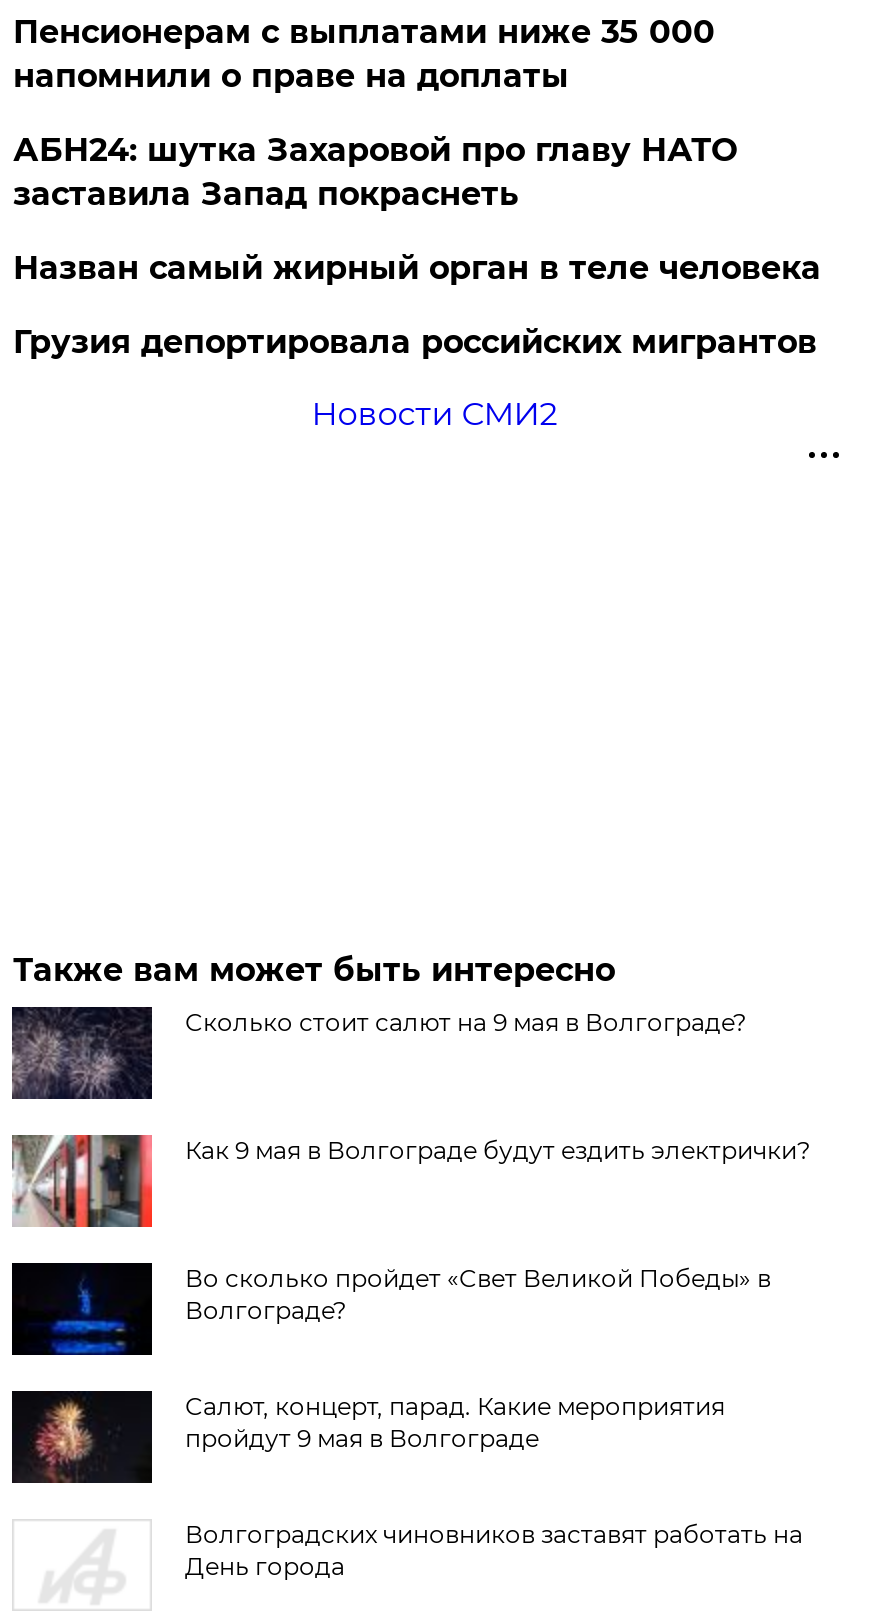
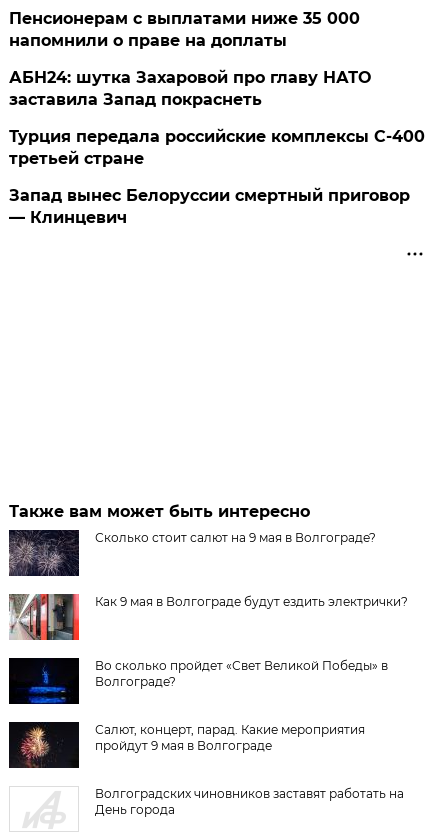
- Назван самый жирный орган в теле человека
- Грузия депортировала российских мигрантов
- Новости СМИ2
+ Турция передала российские комплексы С-400
+ третьей стране
+ Запад вынес Белоруссии смертный приговор
+ — Клинцевич
